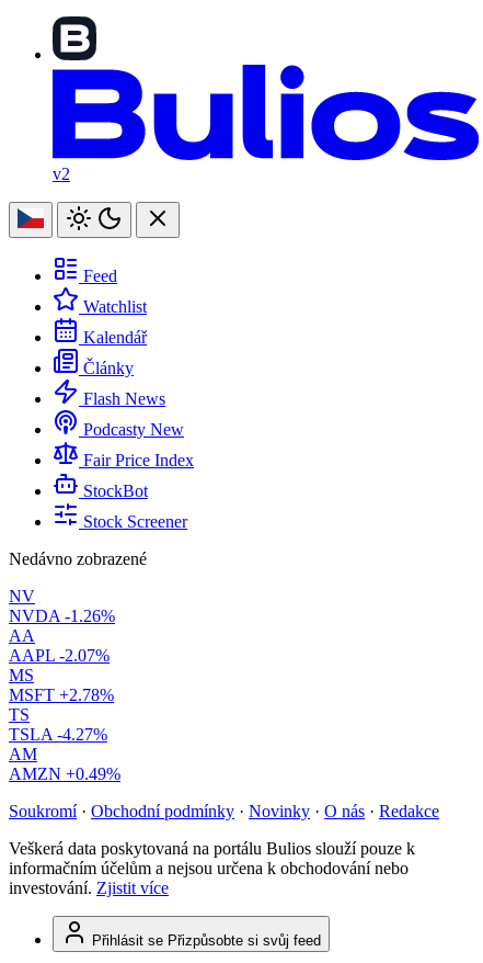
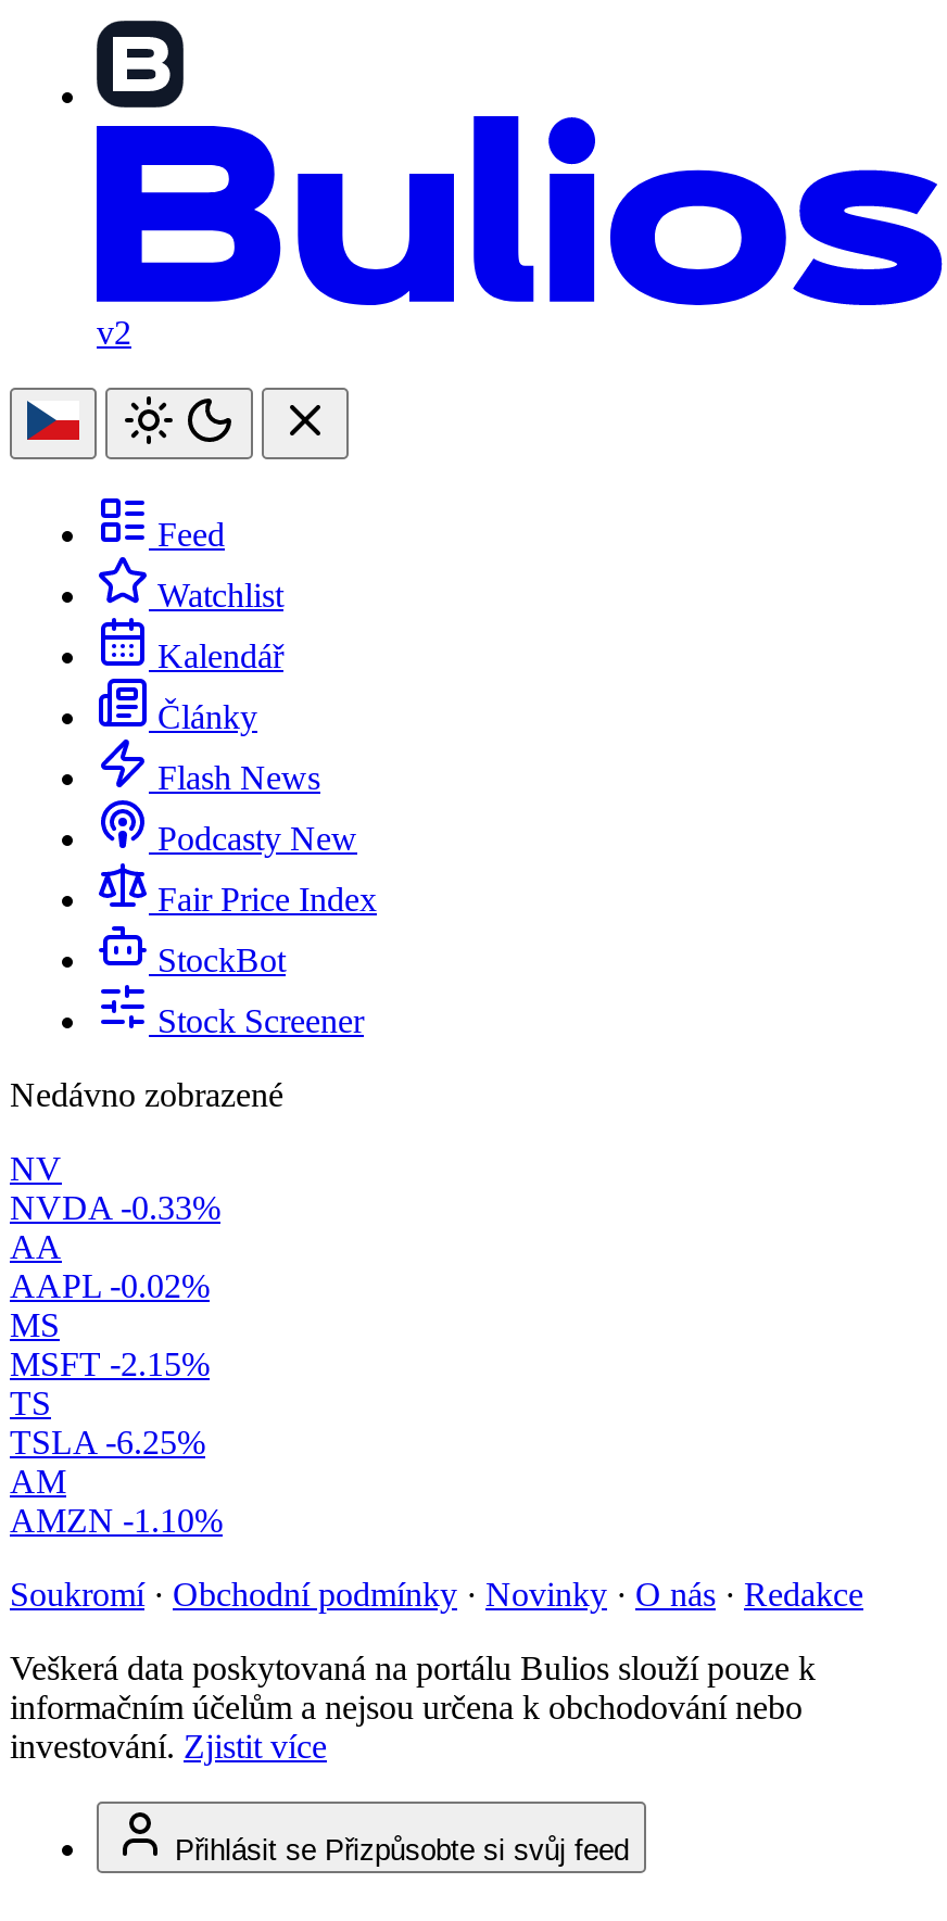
- NVDA -1.26%
+ NVDA -0.33%

- AAPL -2.07%
+ AAPL -0.02%

- MSFT +2.78%
+ MSFT -2.15%

- TSLA -4.27%
+ TSLA -6.25%

- AMZN +0.49%
+ AMZN -1.10%
